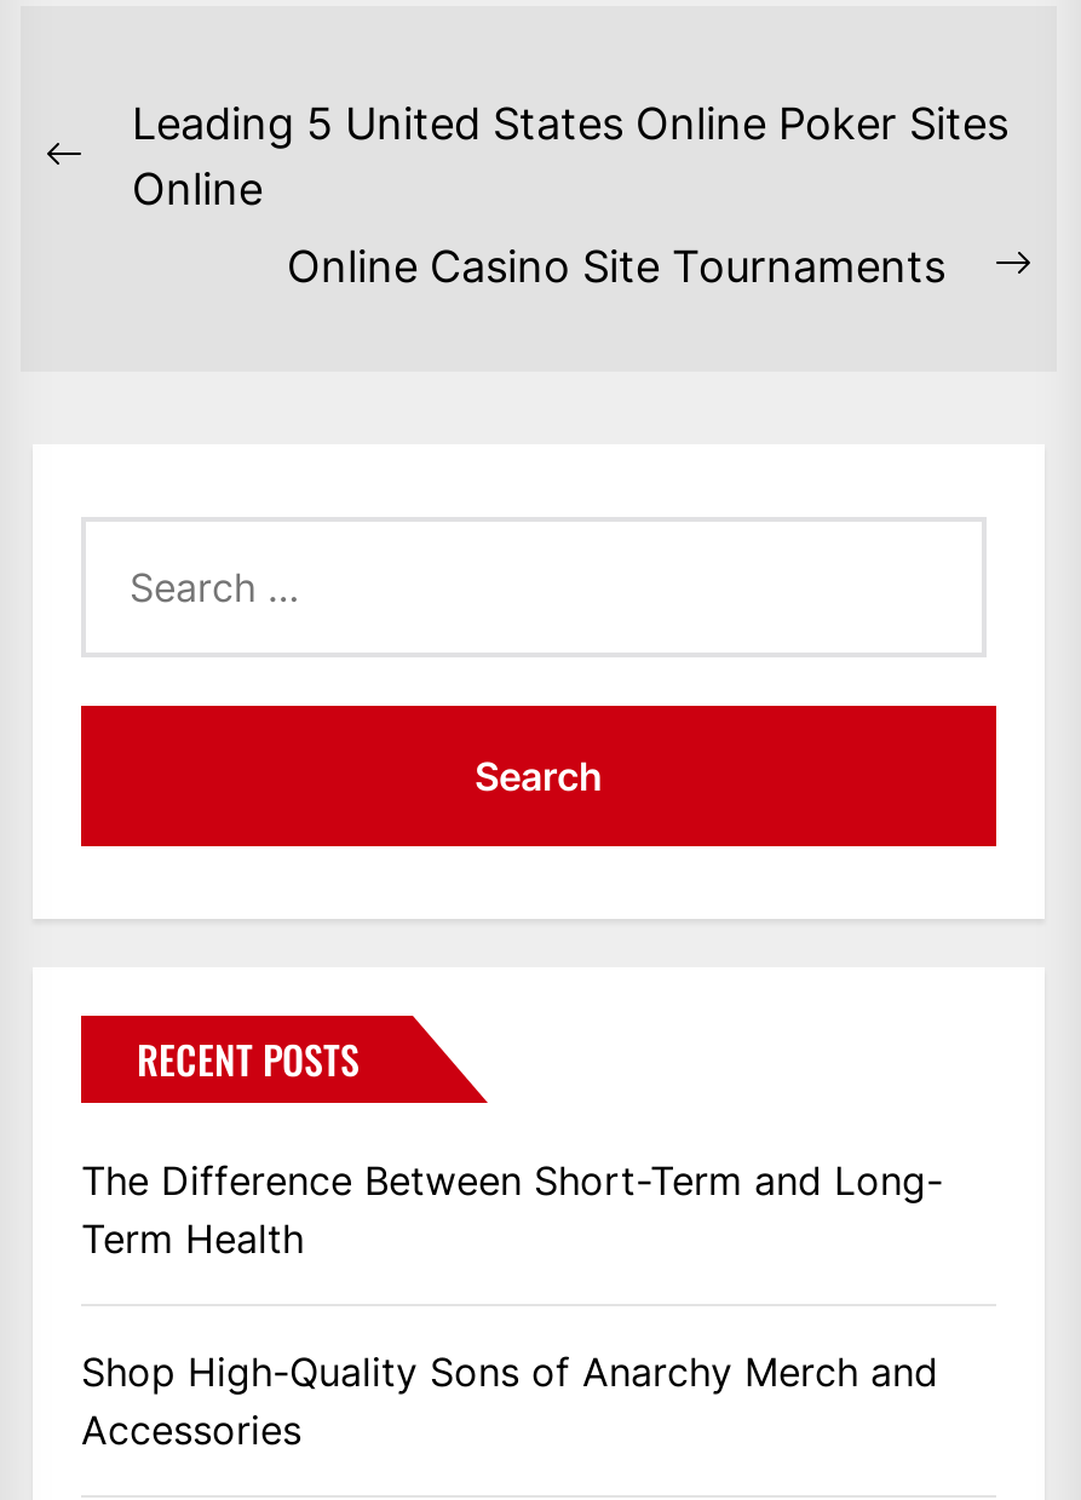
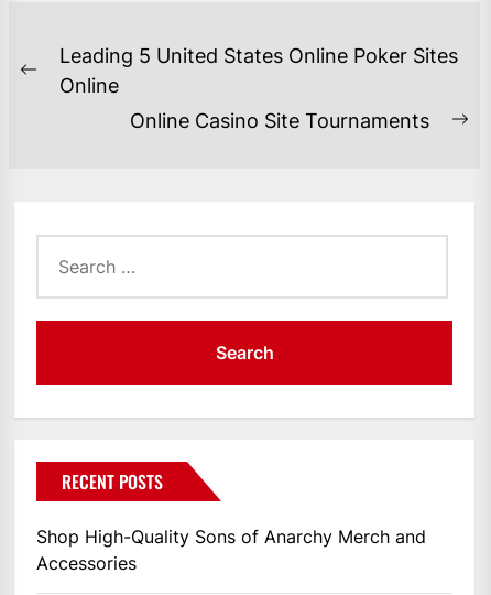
- The Difference Between Short-Term and Long-
- Term Health
